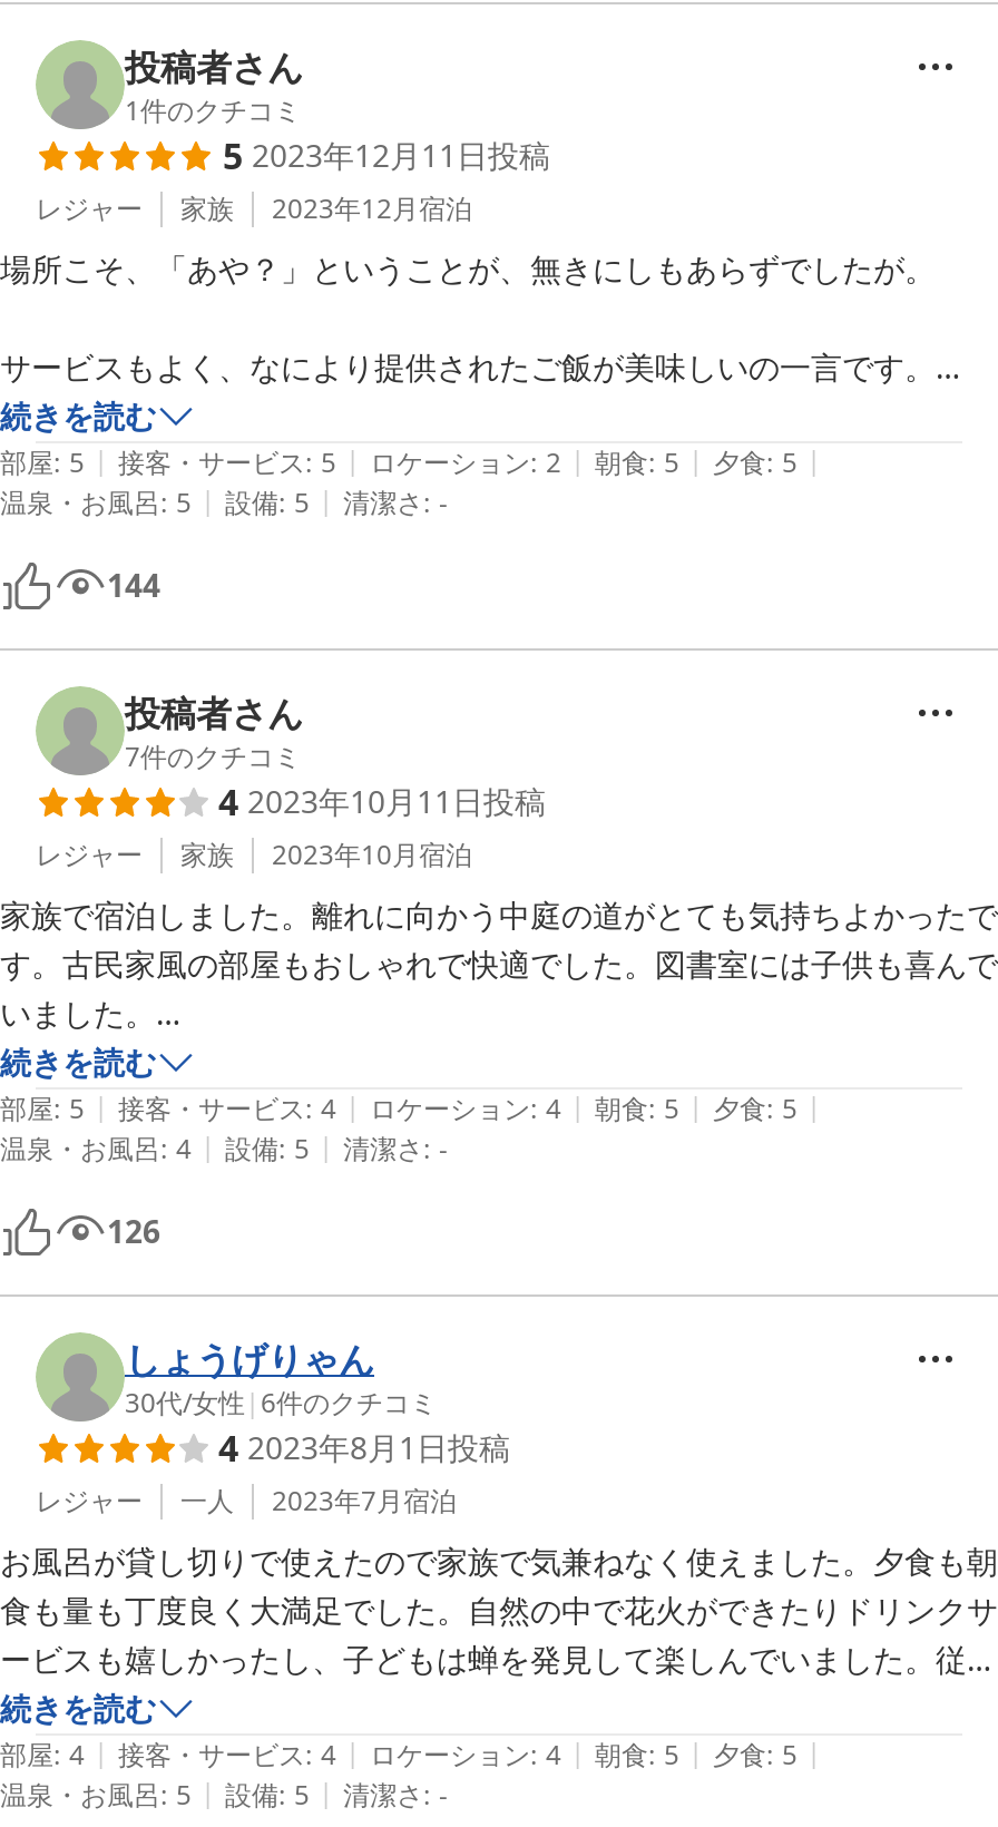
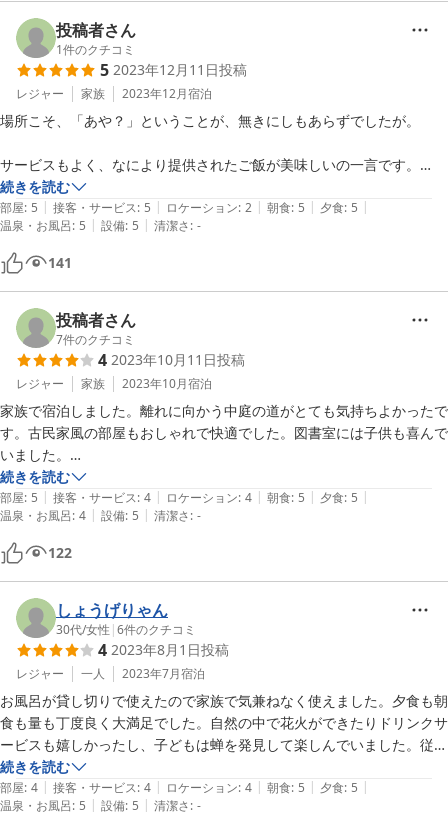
- 144
+ 141

- 126
+ 122
